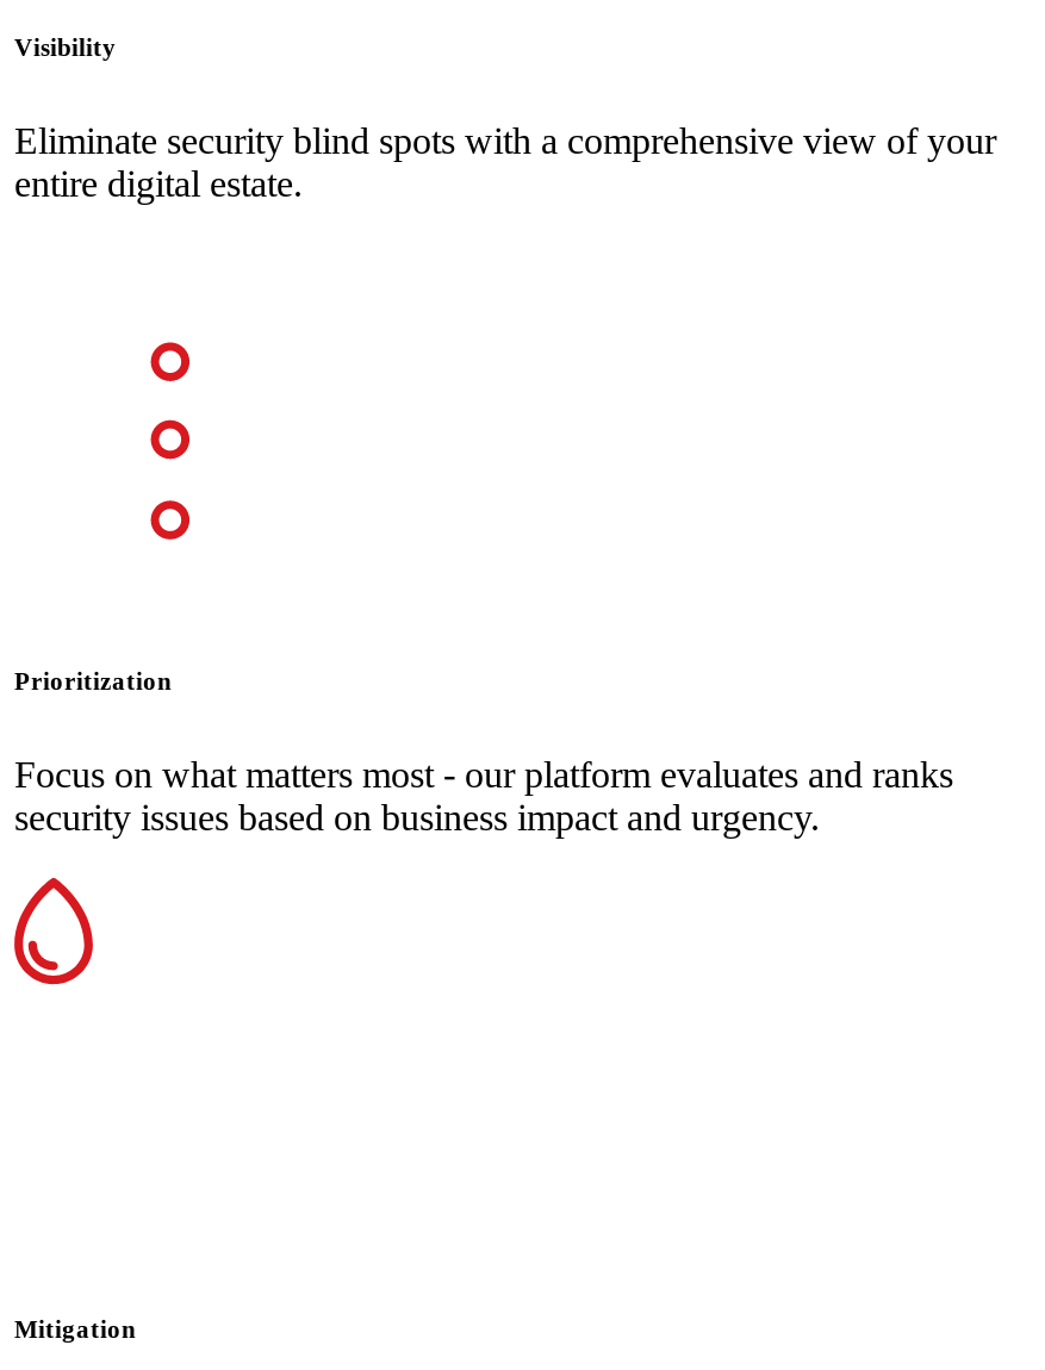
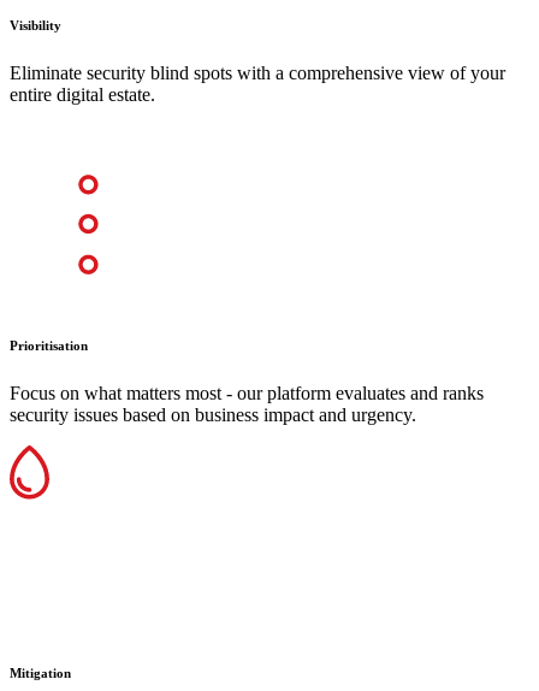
- Prioritization
+ Prioritisation
